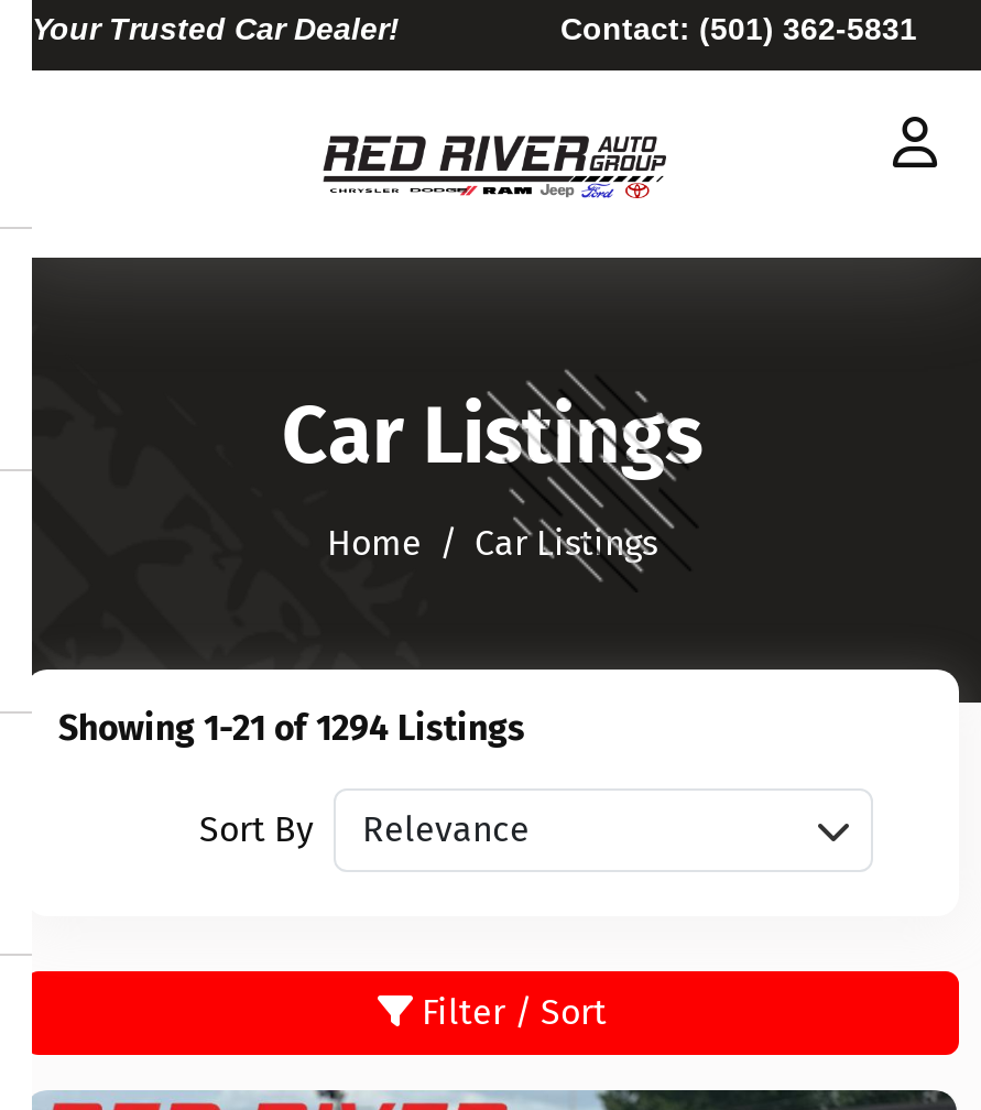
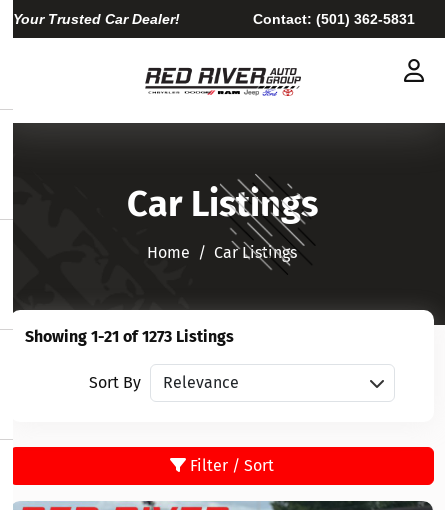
- Showing 1-21 of 1294 Listings
+ Showing 1-21 of 1273 Listings
